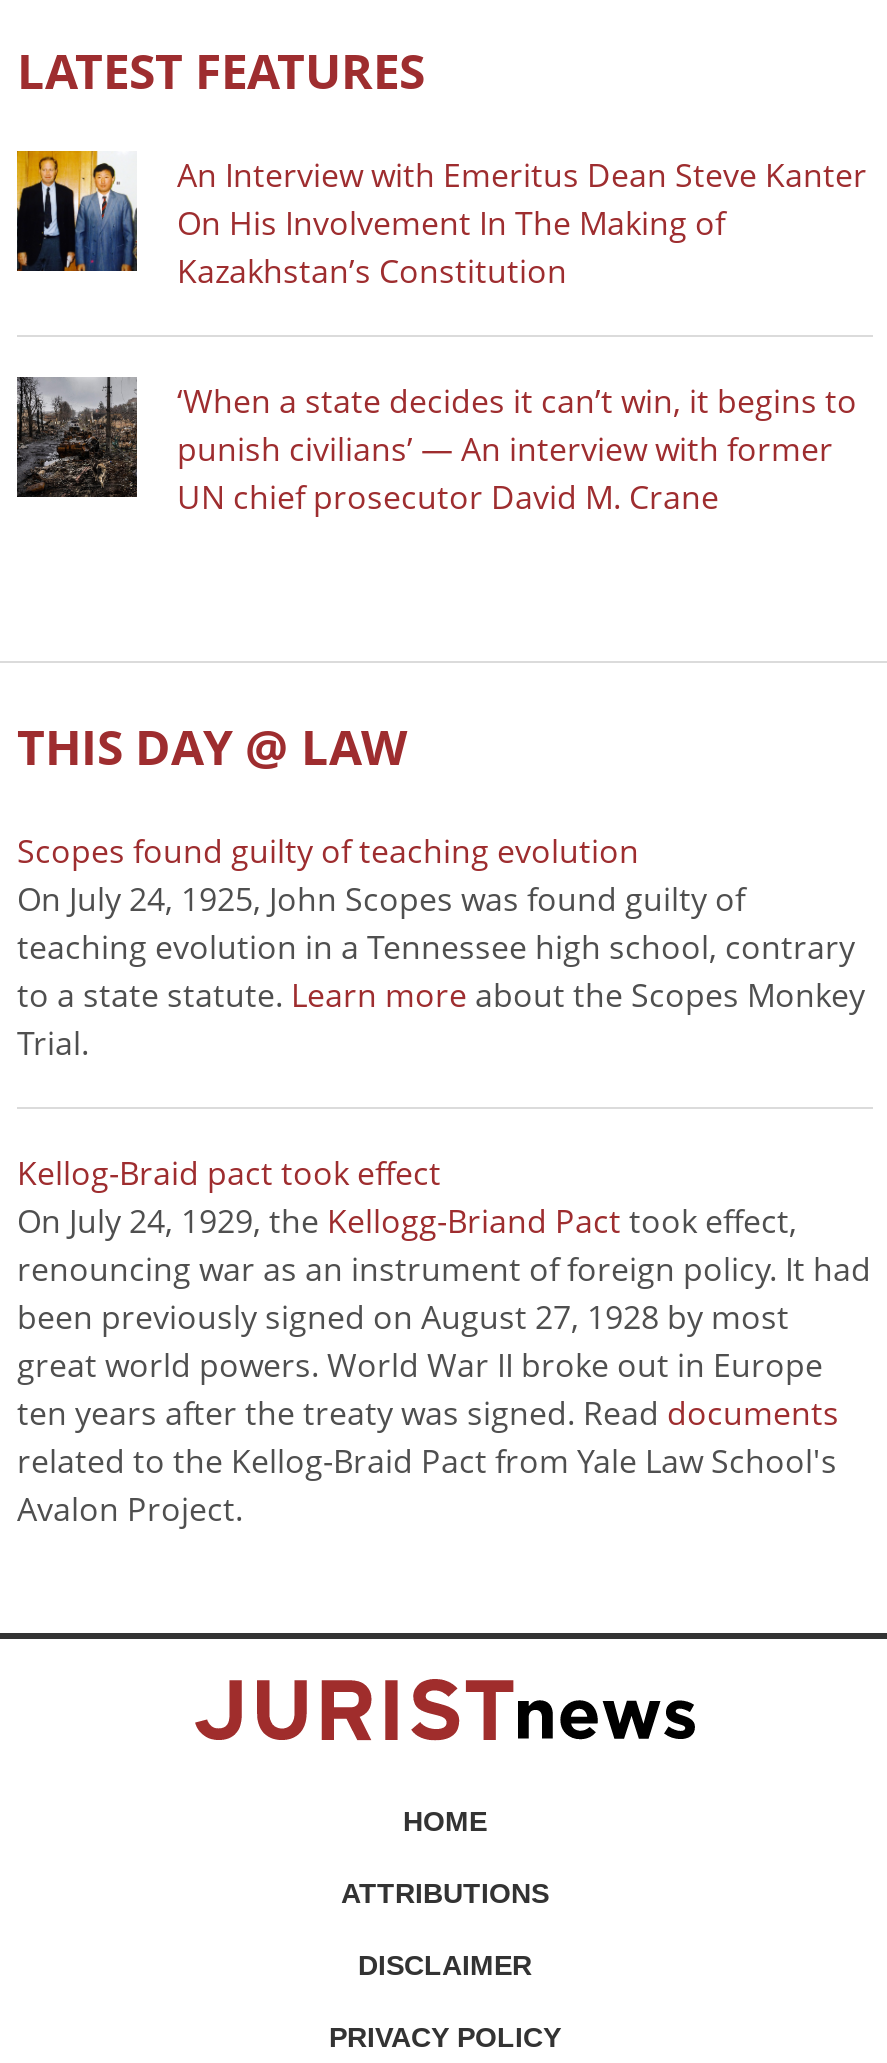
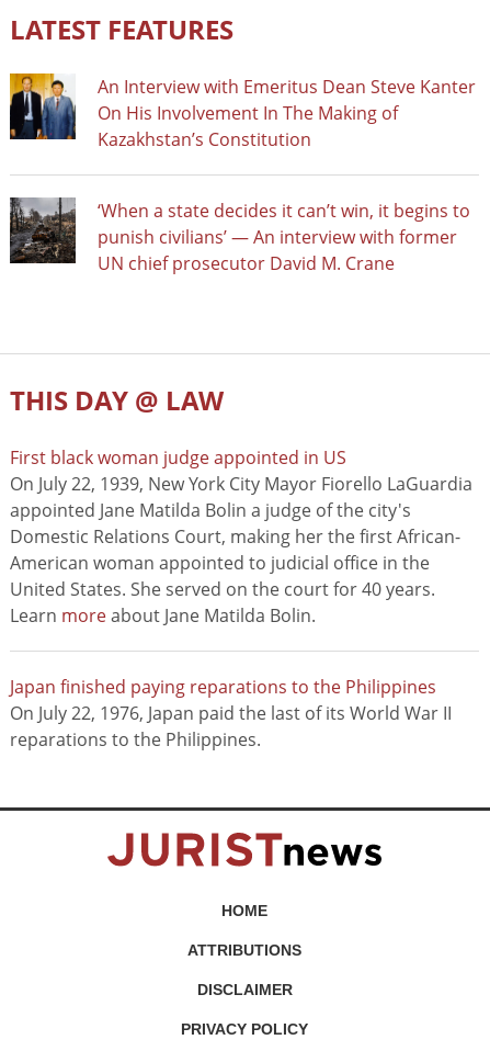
- Scopes found guilty of teaching evolution
- On July 24, 1925, John Scopes was found guilty of
- teaching evolution in a Tennessee high school, contrary
- to a state statute. Learn more about the Scopes Monkey
- Trial.
+ First black woman judge appointed in US
+ On July 22, 1939, New York City Mayor Fiorello LaGuardia
+ appointed Jane Matilda Bolin a judge of the city's
+ Domestic Relations Court, making her the first African-
+ American woman appointed to judicial office in the
+ United States. She served on the court for 40 years.
+ Learn more about Jane Matilda Bolin.

- Kellog-Braid pact took effect
- On July 24, 1929, the Kellogg-Briand Pact took effect,
- renouncing war as an instrument of foreign policy. It had
- been previously signed on August 27, 1928 by most
- great world powers. World War II broke out in Europe
- ten years after the treaty was signed. Read documents
- related to the Kellog-Braid Pact from Yale Law School's
- Avalon Project.
+ Japan finished paying reparations to the Philippines
+ On July 22, 1976, Japan paid the last of its World War II
+ reparations to the Philippines.
